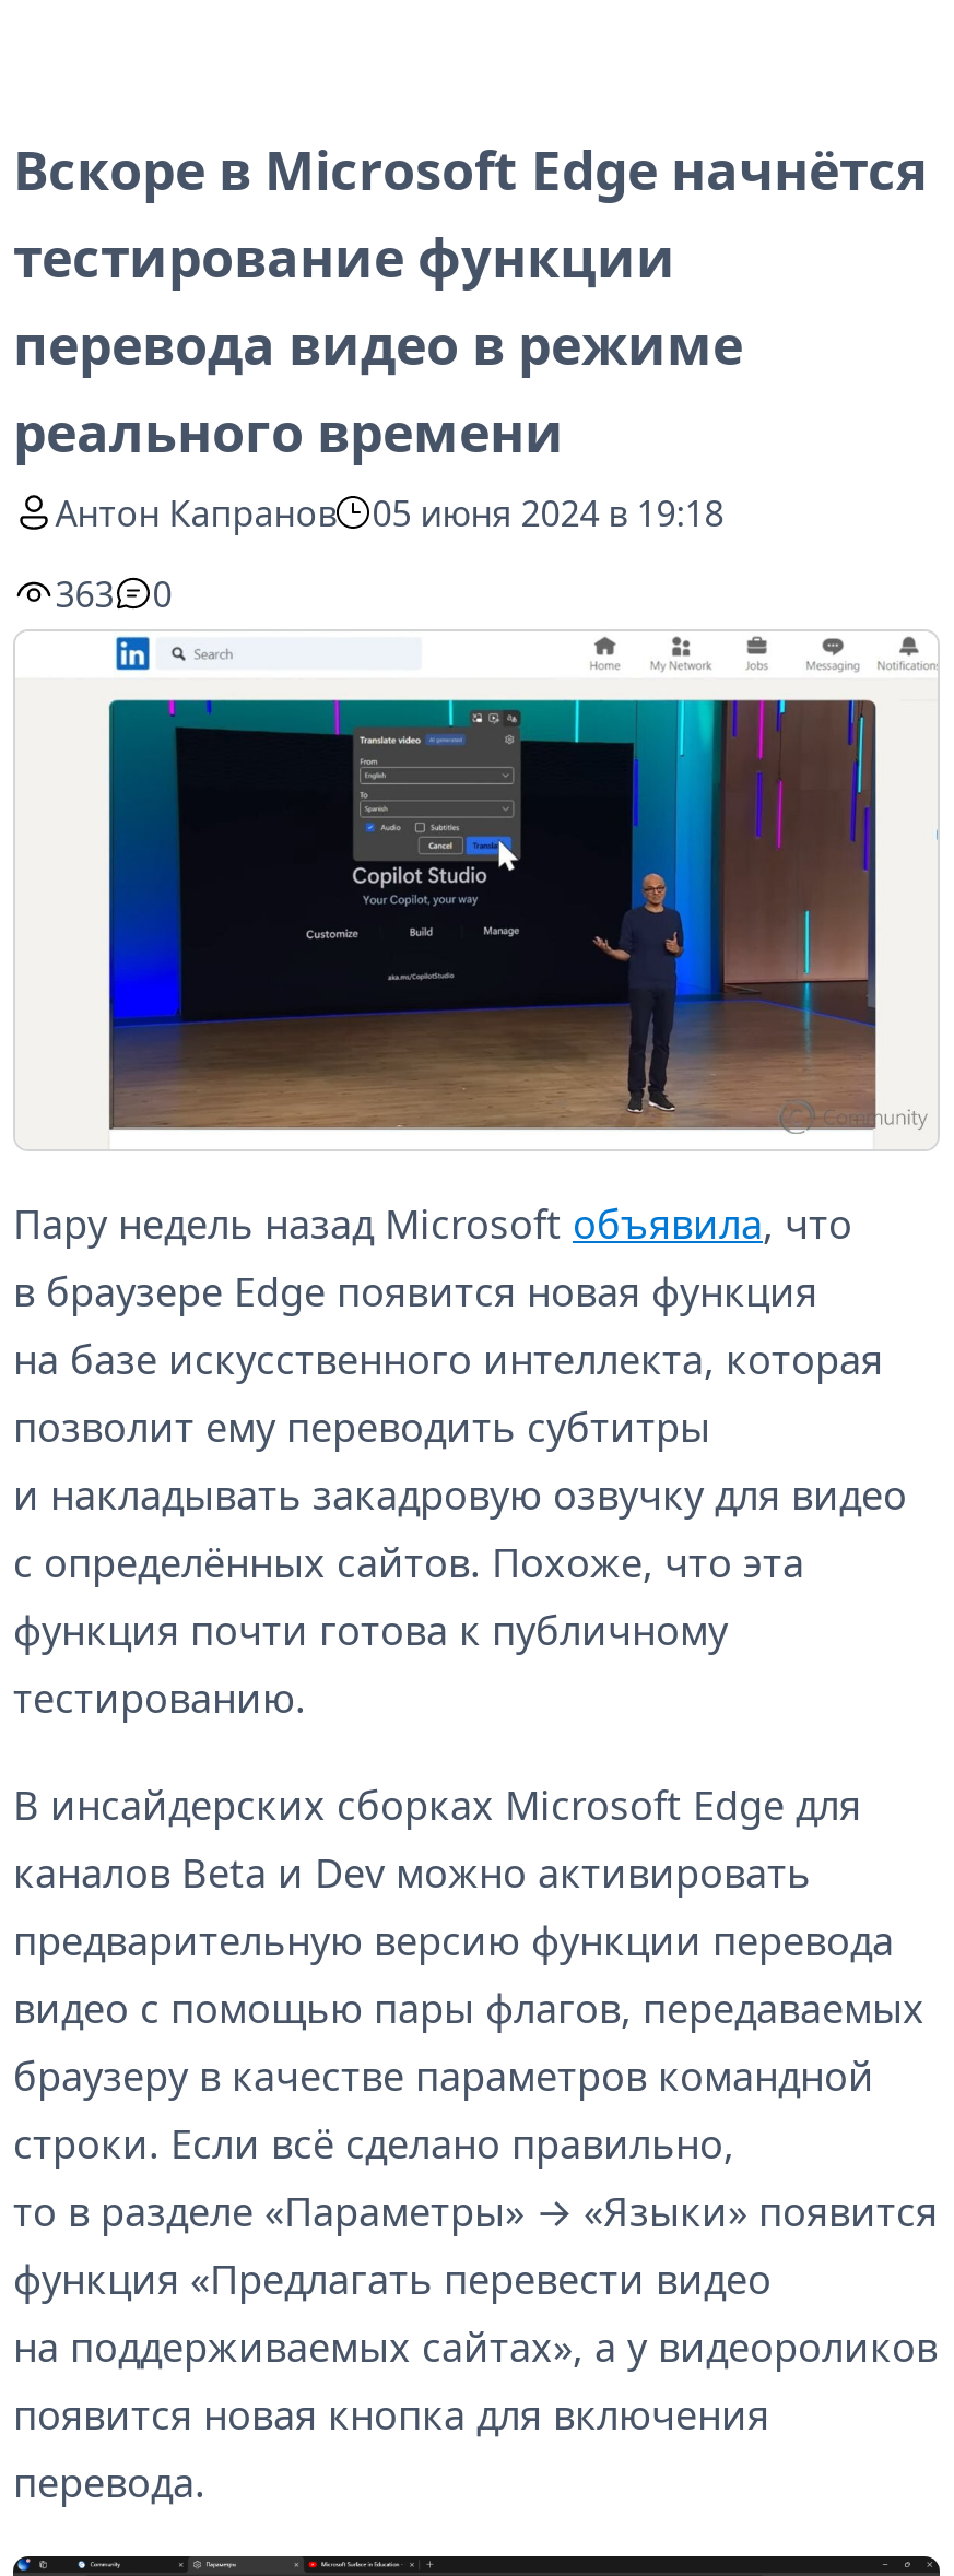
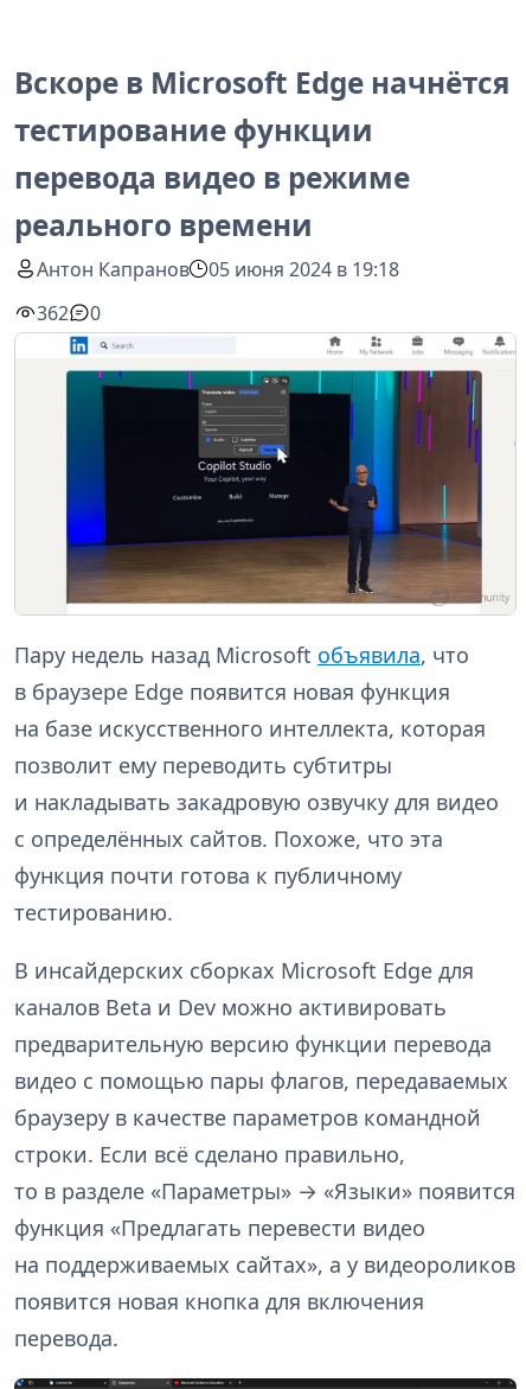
- 363 0
+ 362 0
